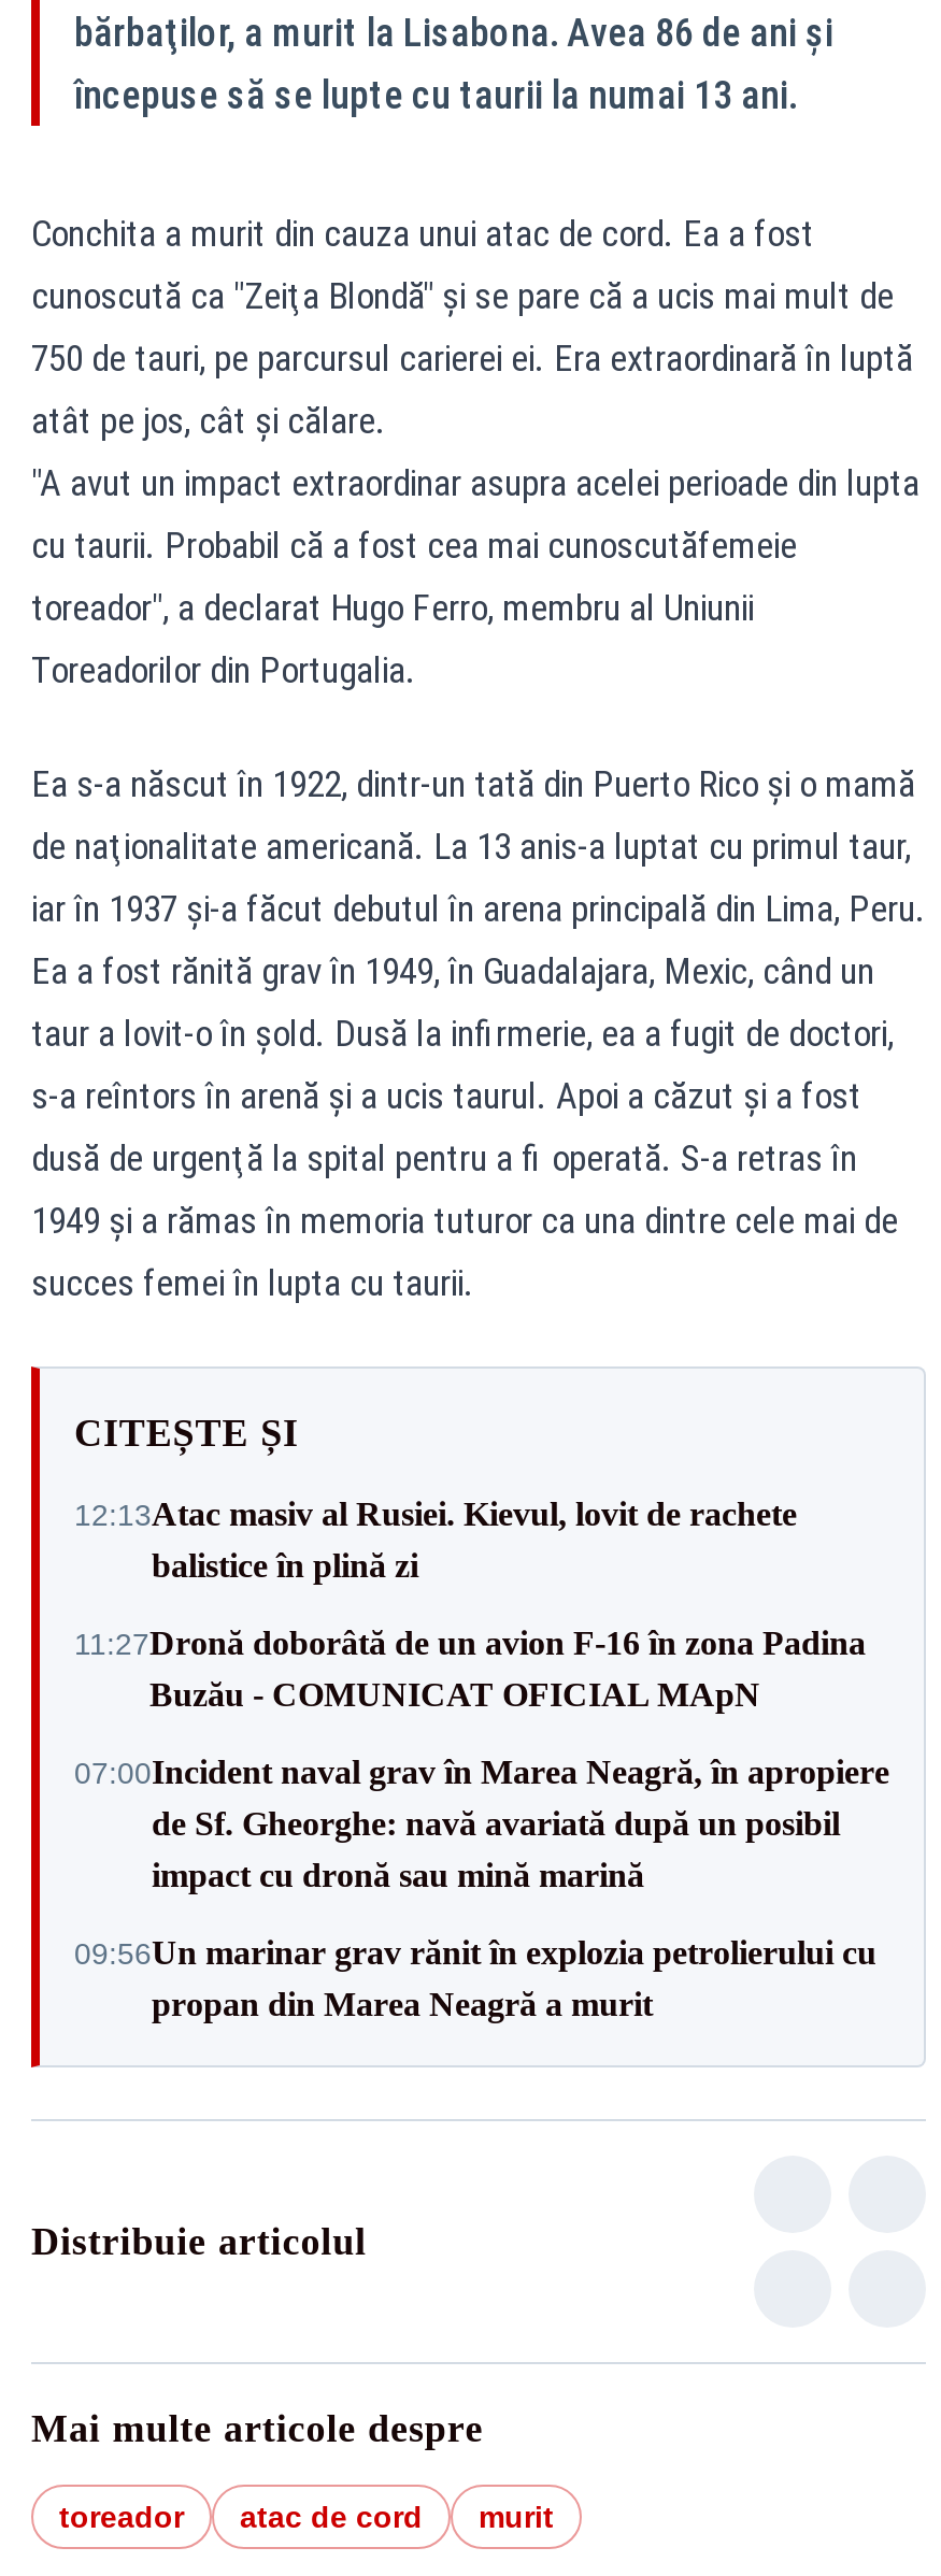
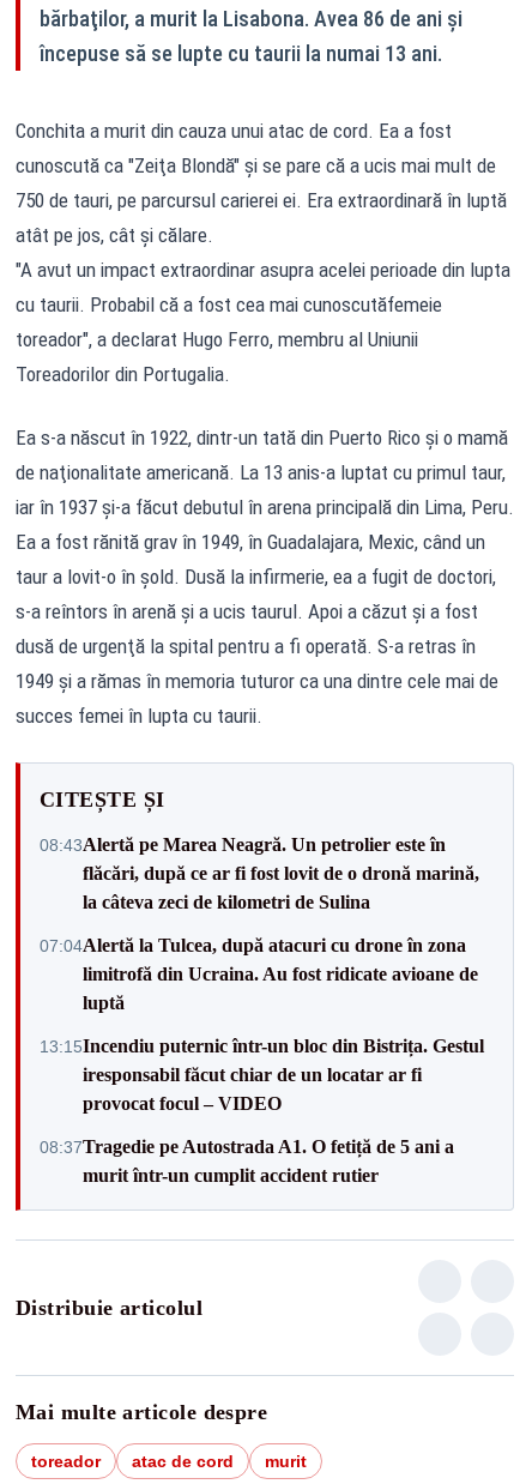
- 12:13Atac masiv al Rusiei. Kievul, lovit de rachete
- balistice în plină zi
+ 08:43Alertă pe Marea Neagră. Un petrolier este în
+ flăcări, după ce ar fi fost lovit de o dronă marină,
+ la câteva zeci de kilometri de Sulina

- 11:27Dronă doborâtă de un avion F‑16 în zona Padina
- Buzău - COMUNICAT OFICIAL MApN
+ 07:04Alertă la Tulcea, după atacuri cu drone în zona
+ limitrofă din Ucraina. Au fost ridicate avioane de
+ luptă

- 07:00Incident naval grav în Marea Neagră, în apropiere
- de Sf. Gheorghe: navă avariată după un posibil
- impact cu dronă sau mină marină
+ 13:15Incendiu puternic într-un bloc din Bistrița. Gestul
+ iresponsabil făcut chiar de un locatar ar fi
+ provocat focul – VIDEO

- 09:56Un marinar grav rănit în explozia petrolierului cu
- propan din Marea Neagră a murit
+ 08:37Tragedie pe Autostrada A1. O fetiță de 5 ani a
+ murit într-un cumplit accident rutier
